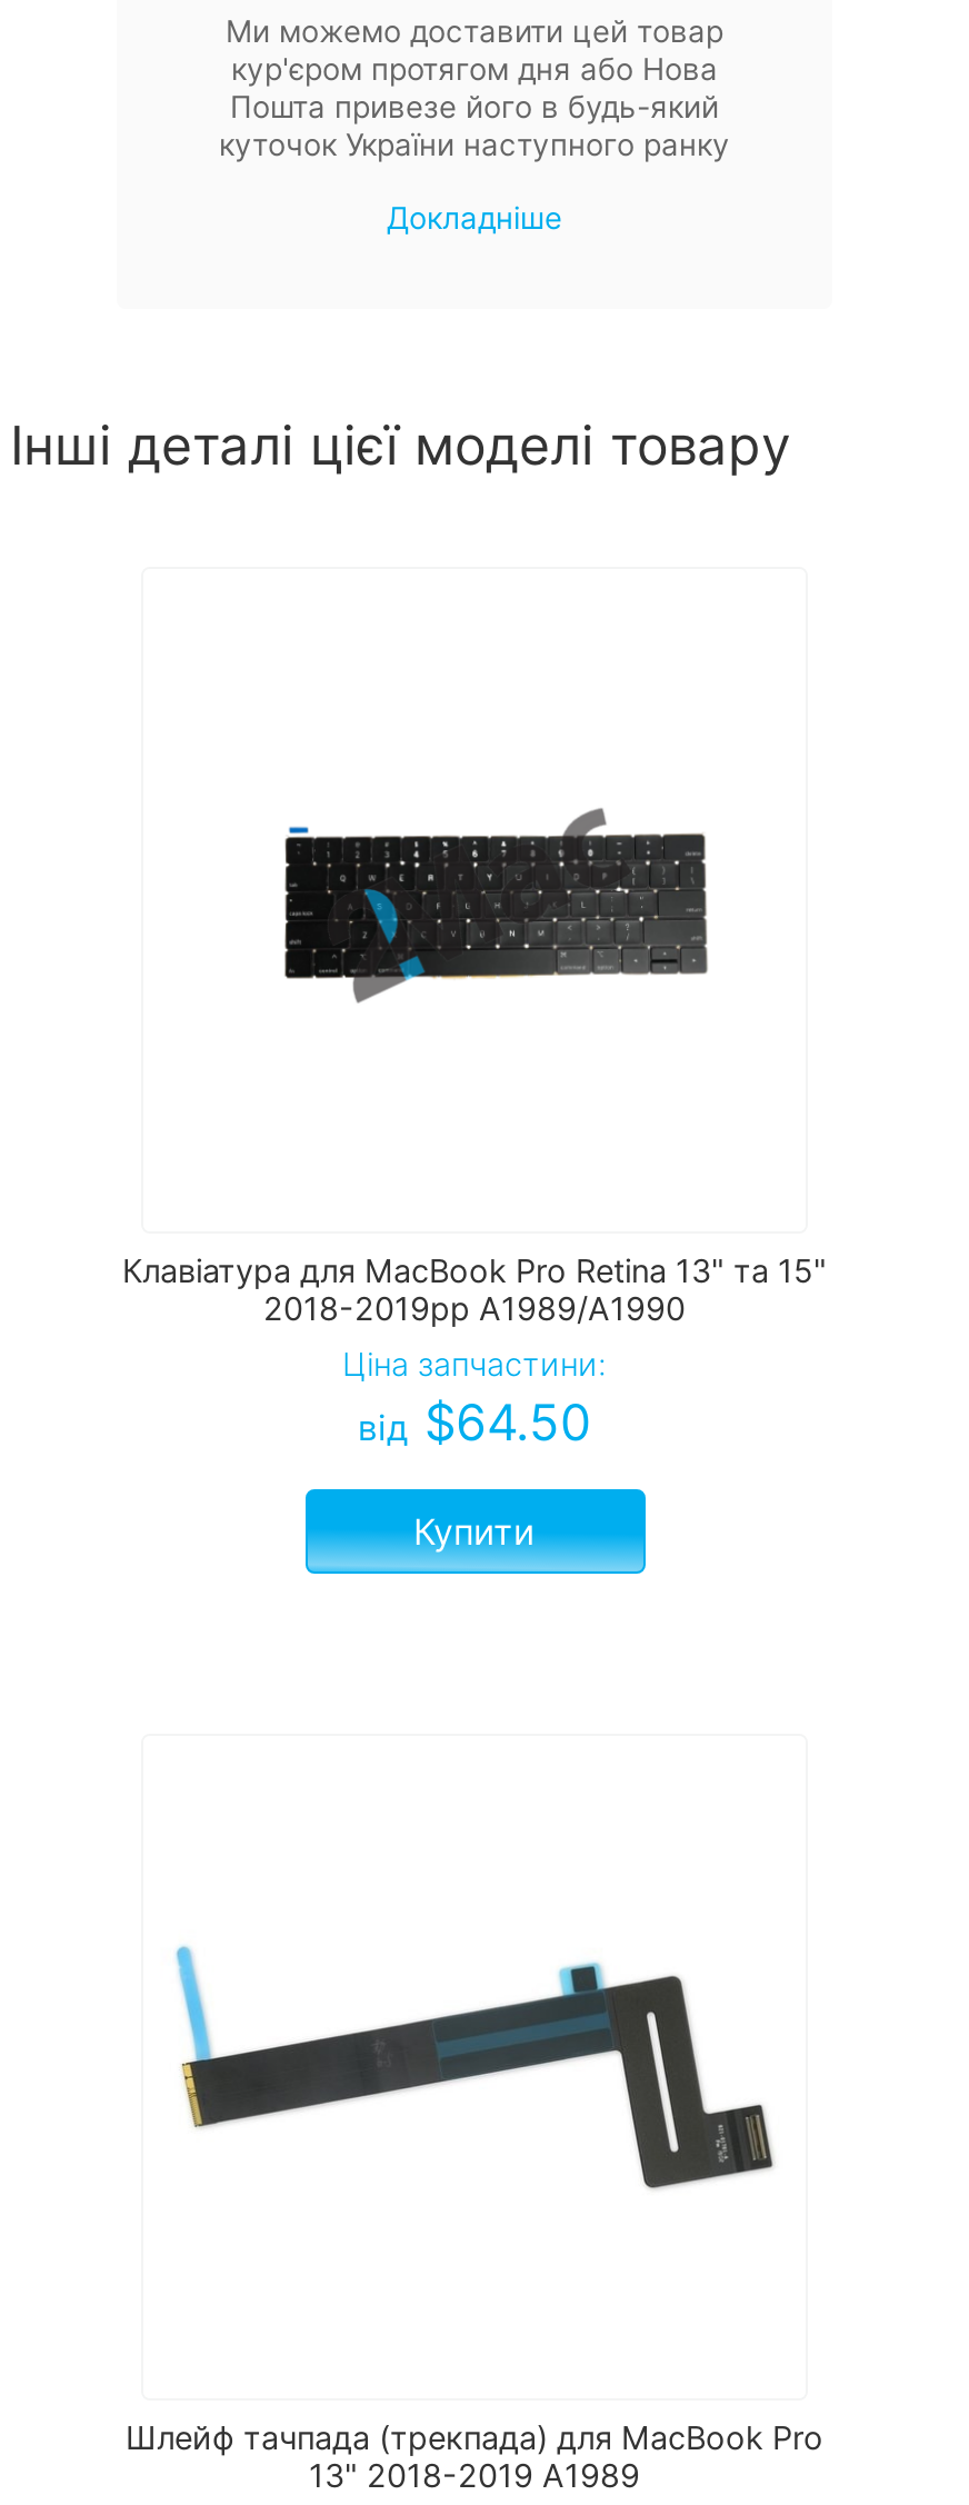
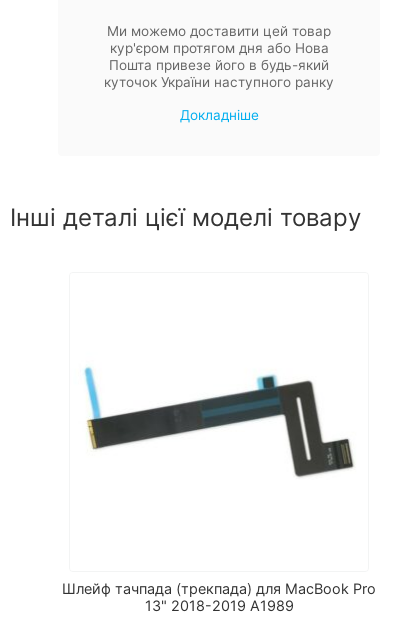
- [image]

- Клавіатура для MacBook Pro Retina 13" та 15"
- 2018-2019рр A1989/A1990
- Ціна запчастини:
- від $64.50
- Купити
